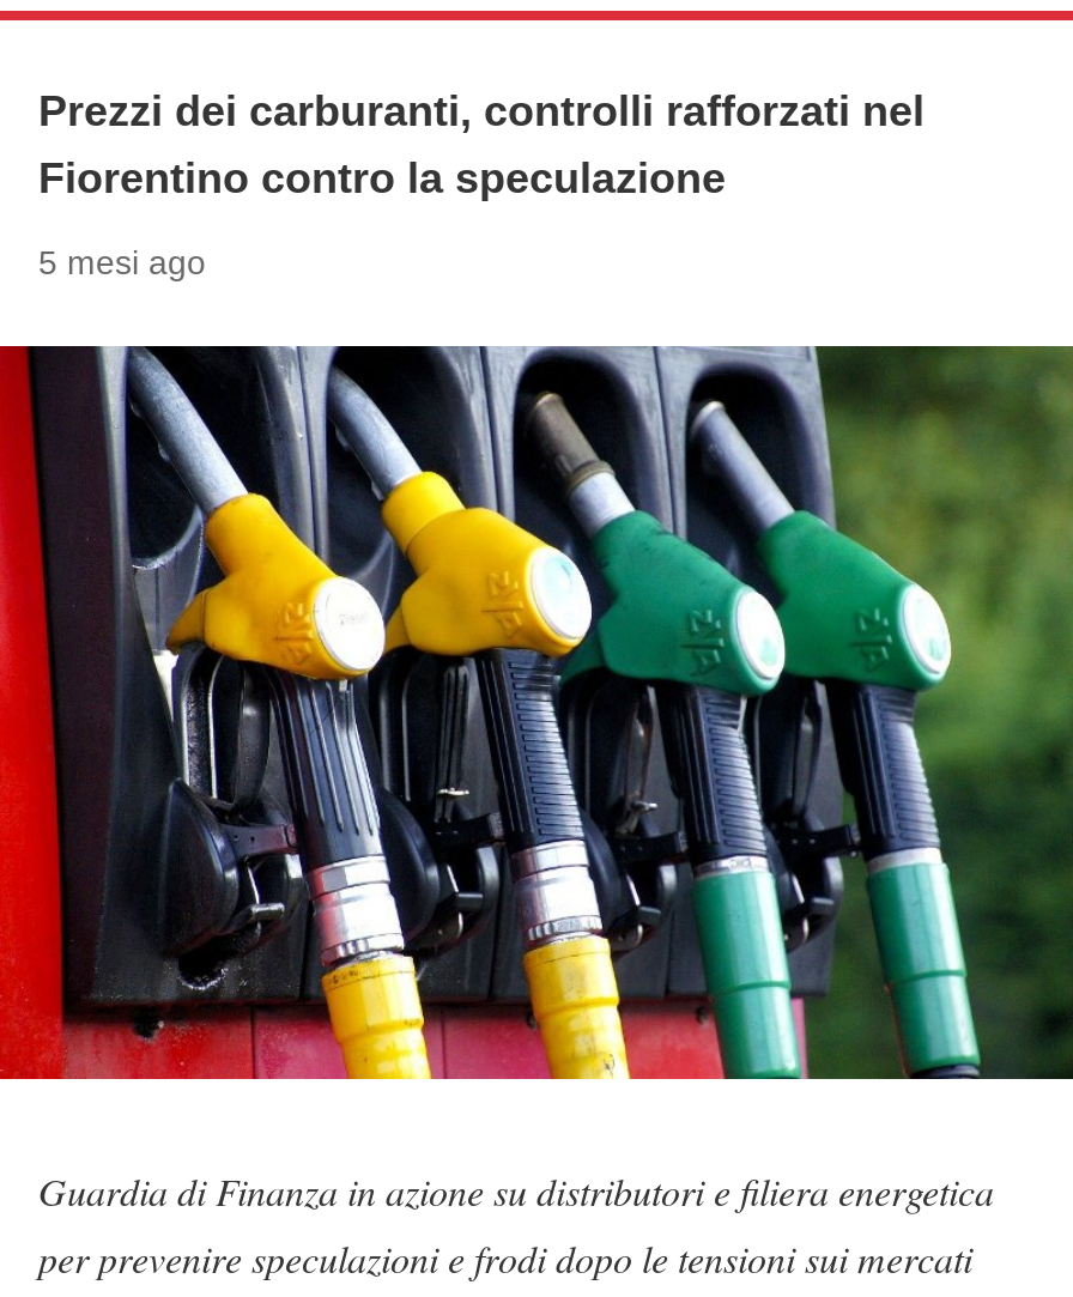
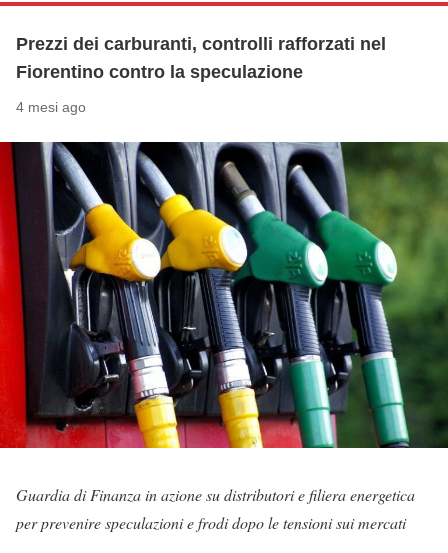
- 5 mesi ago
+ 4 mesi ago
